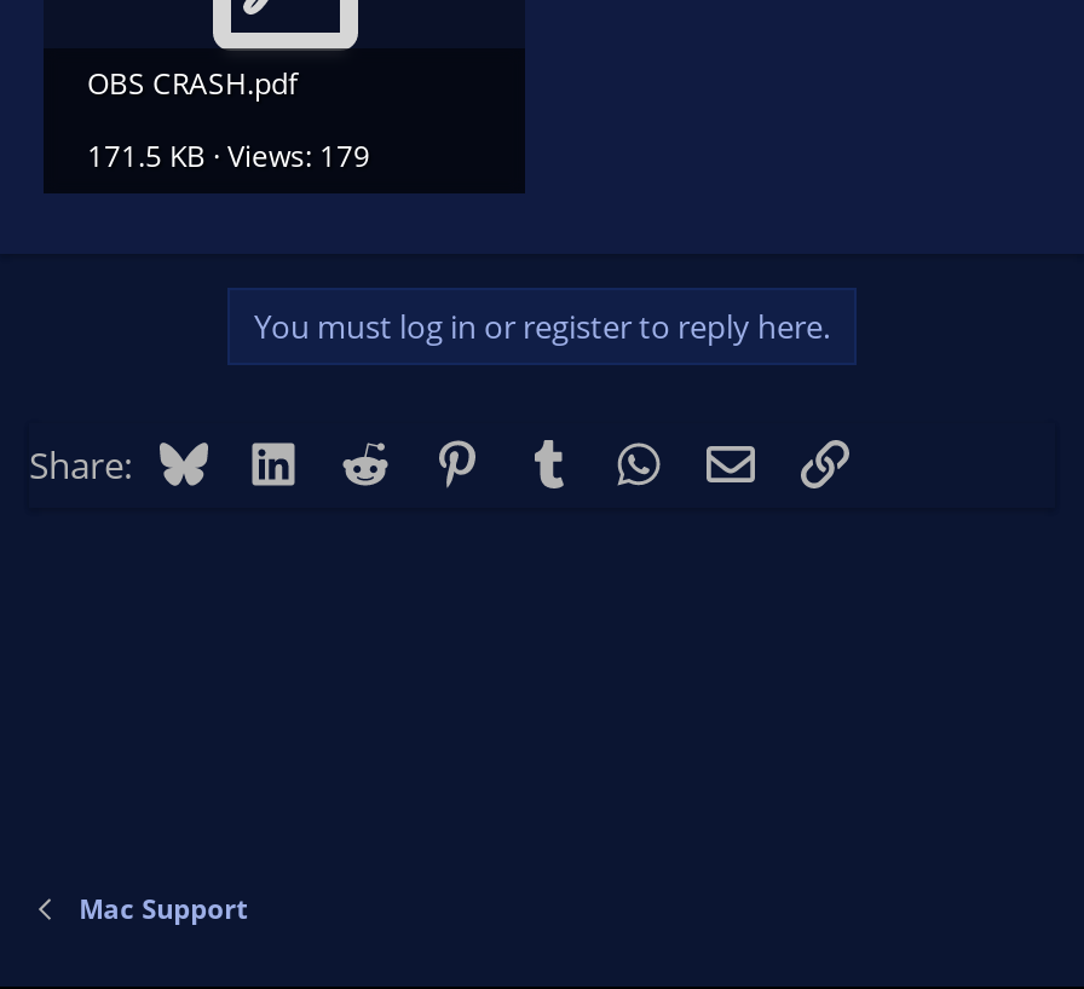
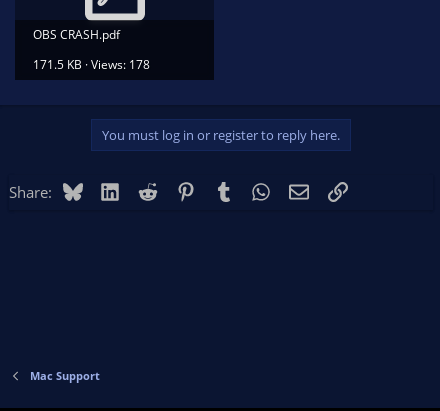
- 171.5 KB · Views: 179
+ 171.5 KB · Views: 178
